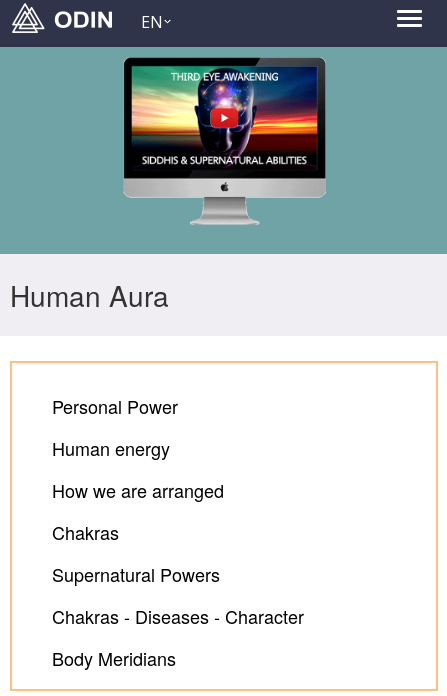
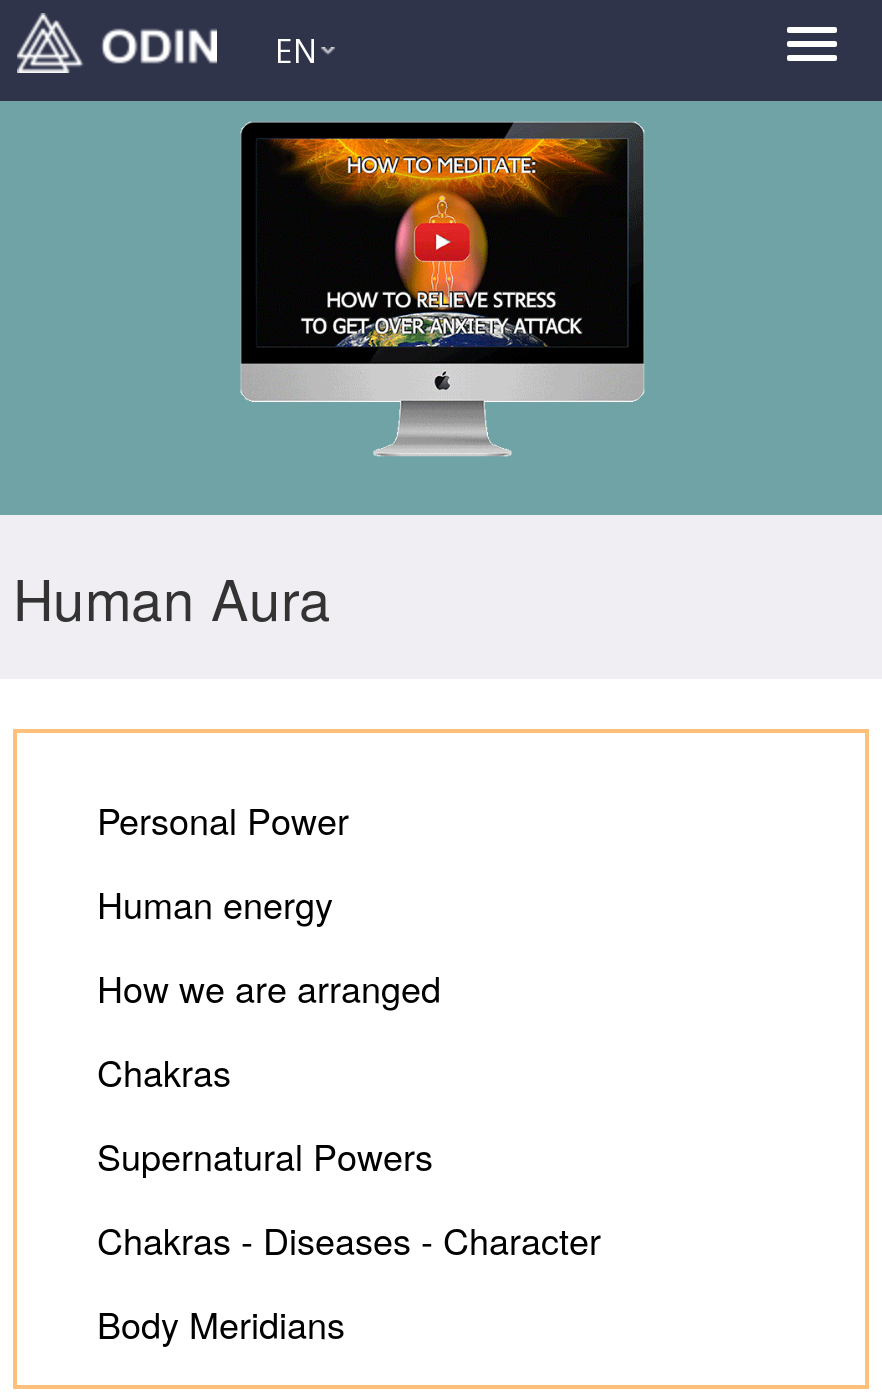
- [image]
+ [image]
